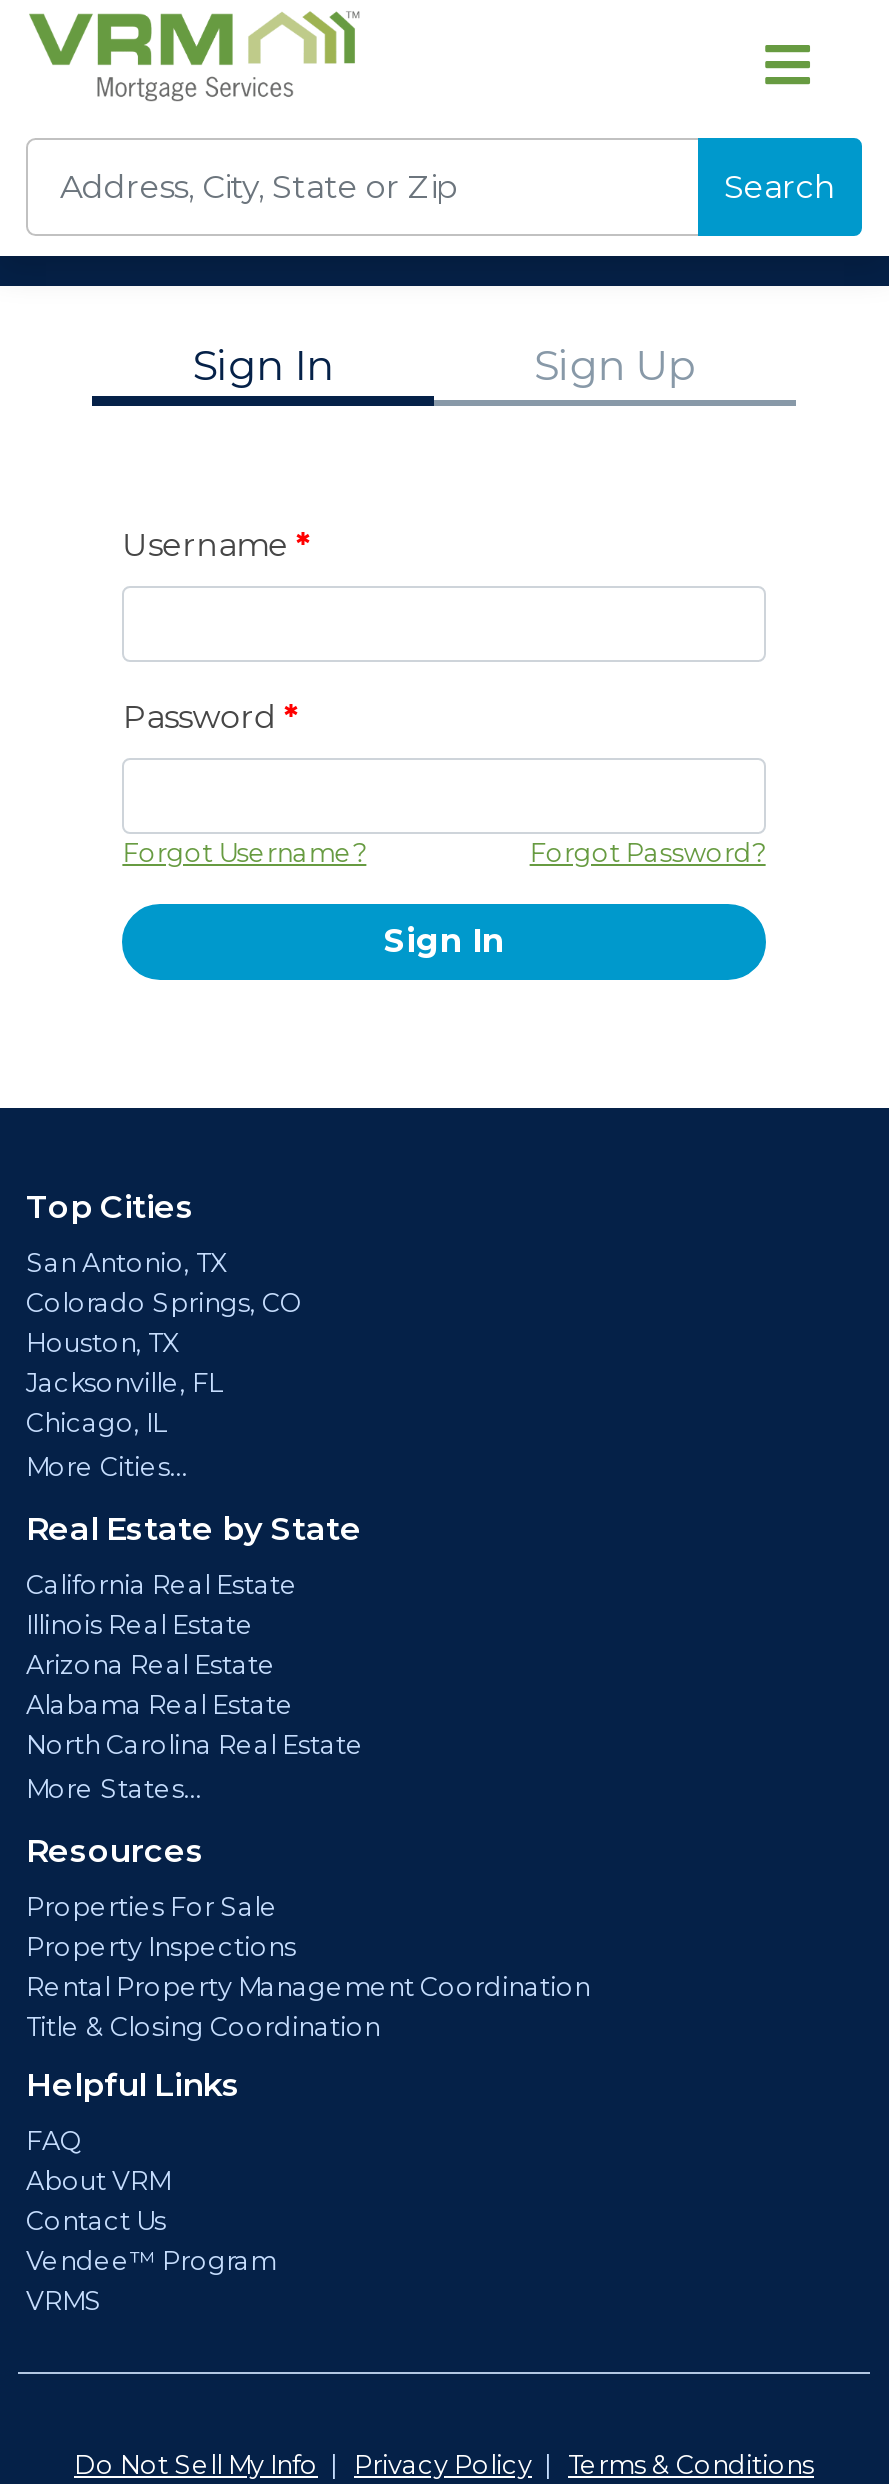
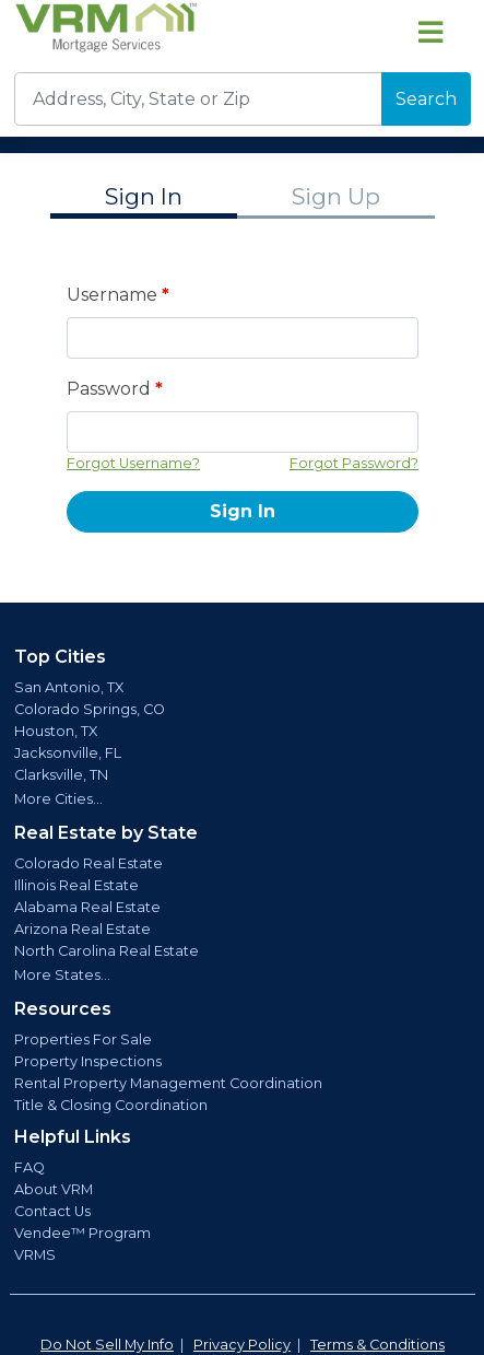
- Chicago, IL
+ Clarksville, TN

- California Real Estate
+ Colorado Real Estate

moved down: Arizona Real Estate

moved up: Alabama Real Estate
